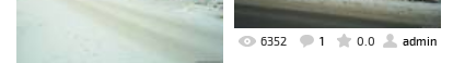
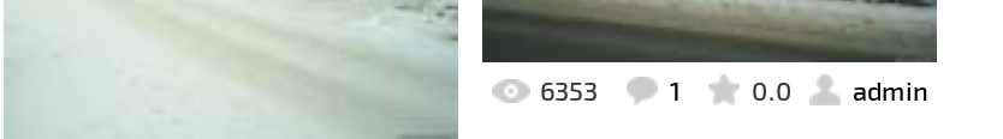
- 6352
+ 6353
